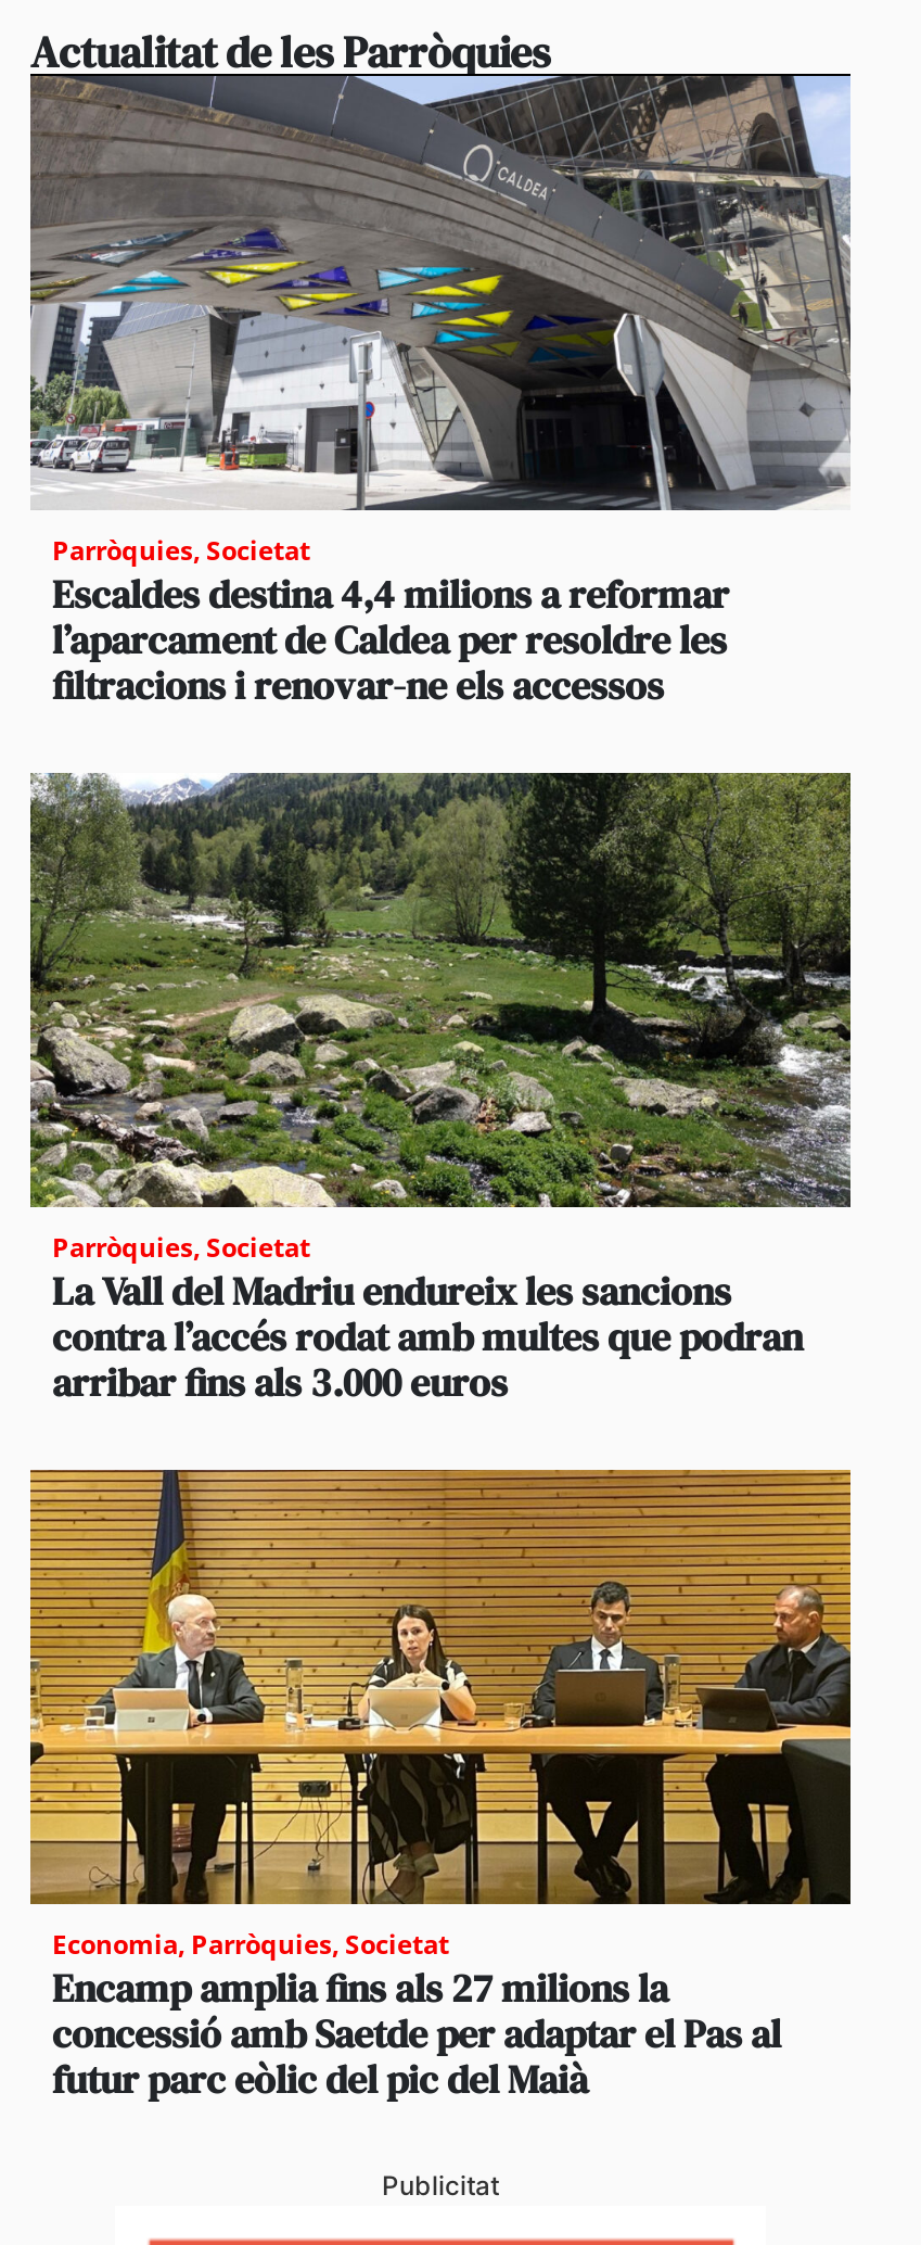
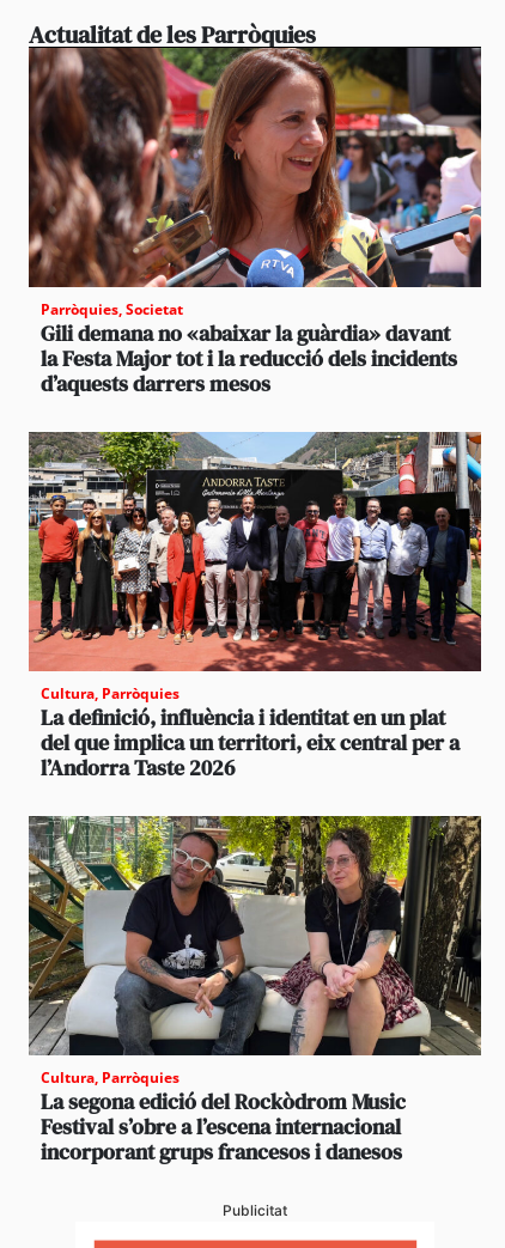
- [image]
- Escaldes destina 4,4 milions a reformar
- l’aparcament de Caldea per resoldre les
- filtracions i renovar-ne els accessos
+ [image]
+ Gili demana no «abaixar la guàrdia» davant
+ la Festa Major tot i la reducció dels incidents
+ d’aquests darrers mesos

- [image]
- Parròquies, Societat
- La Vall del Madriu endureix les sancions
- contra l’accés rodat amb multes que podran
- arribar fins als 3.000 euros
+ [image]
+ Cultura, Parròquies
+ La definició, influència i identitat en un plat
+ del que implica un territori, eix central per a
+ l’Andorra Taste 2026

- [image]
- Economia, Parròquies, Societat
- Encamp amplia fins als 27 milions la
- concessió amb Saetde per adaptar el Pas al
- futur parc eòlic del pic del Maià
+ [image]
+ Cultura, Parròquies
+ La segona edició del Rockòdrom Music
+ Festival s’obre a l’escena internacional
+ incorporant grups francesos i danesos
